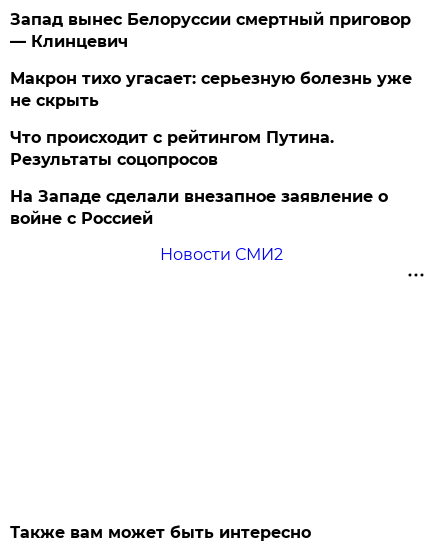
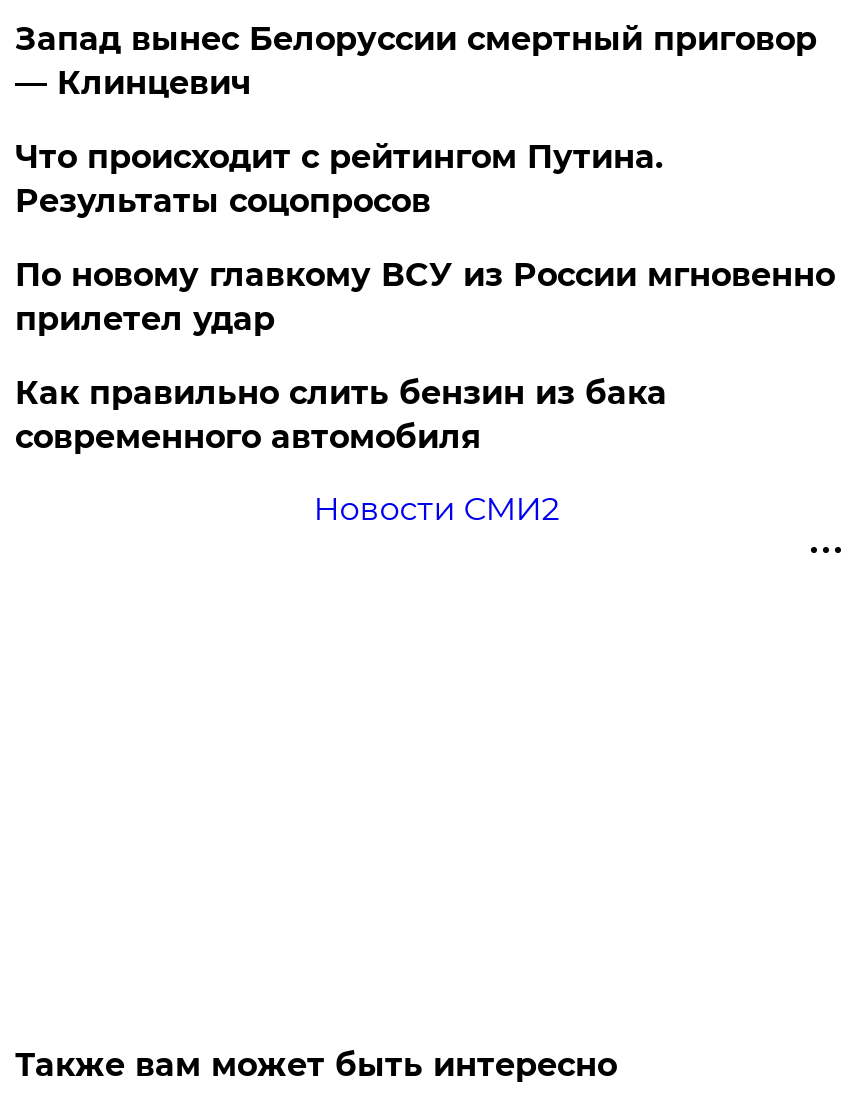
- Макрон тихо угасает: серьезную болезнь уже
- не скрыть

moved up: Что происходит с рейтингом Путина. | Результаты соцопросов

- На Западе сделали внезапное заявление о
- войне с Россией
+ По новому главкому ВСУ из России мгновенно
+ прилетел удар
+ Как правильно слить бензин из бака
+ современного автомобиля
